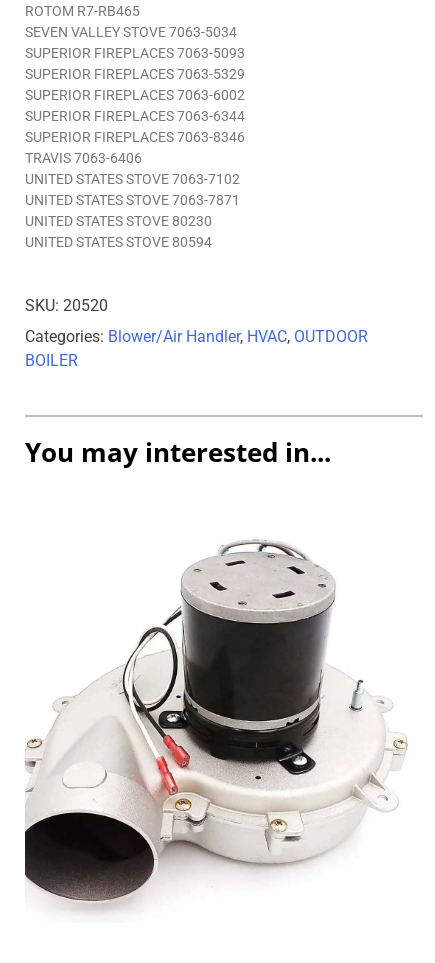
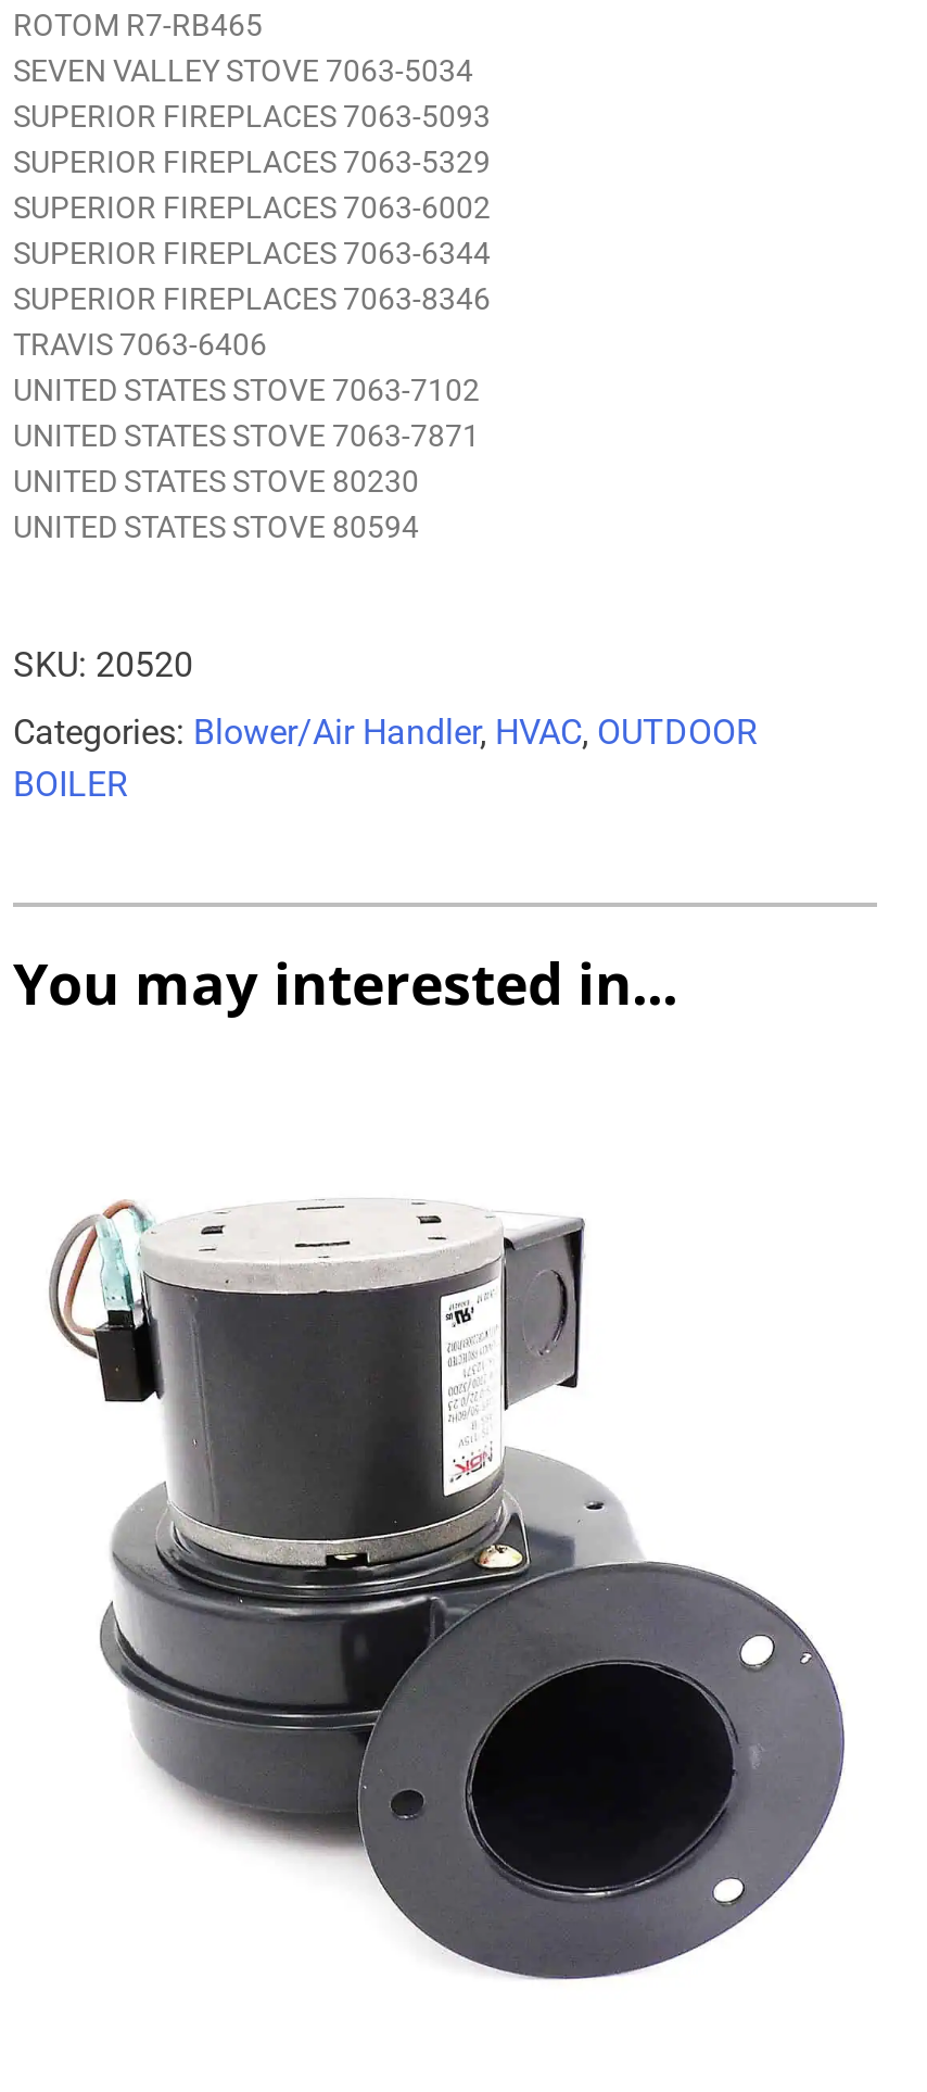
- [image]
+ [image]
